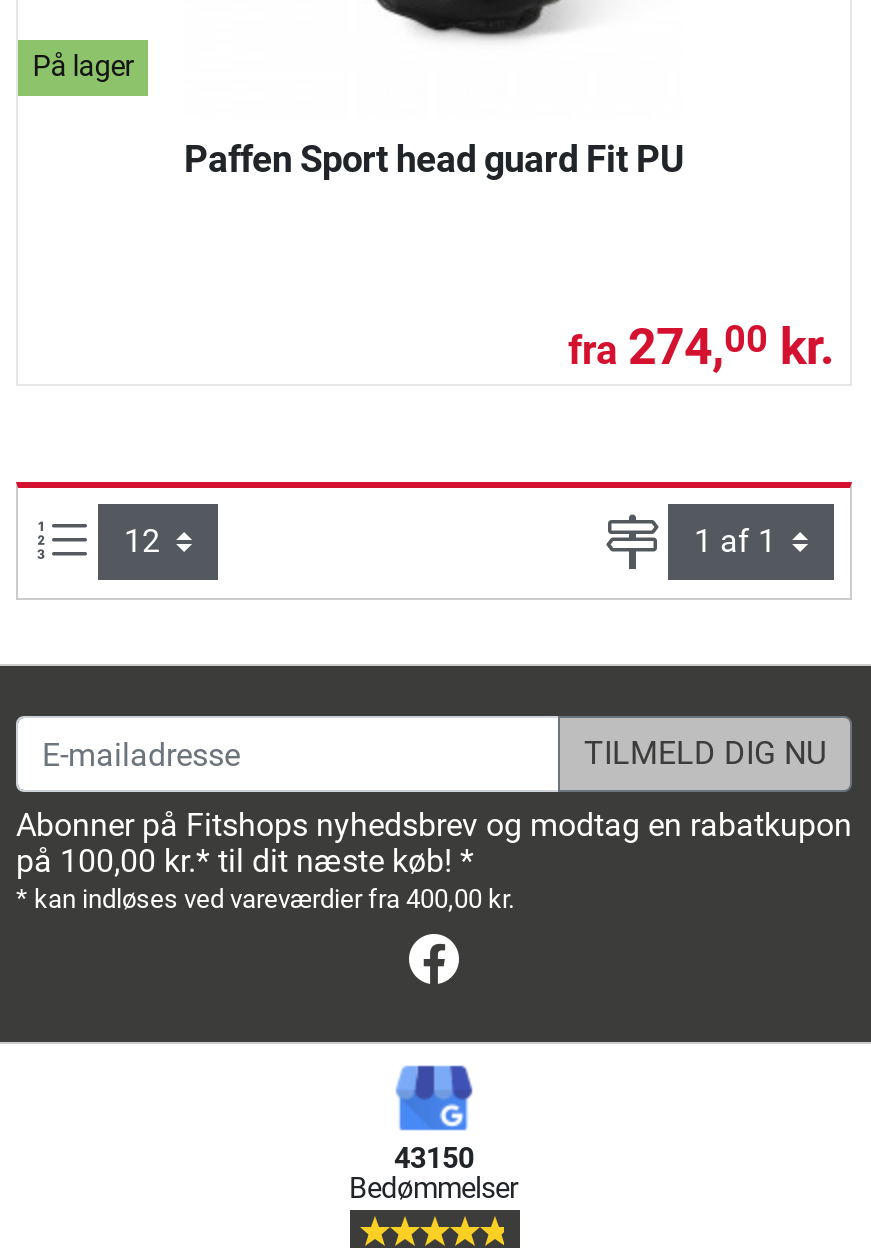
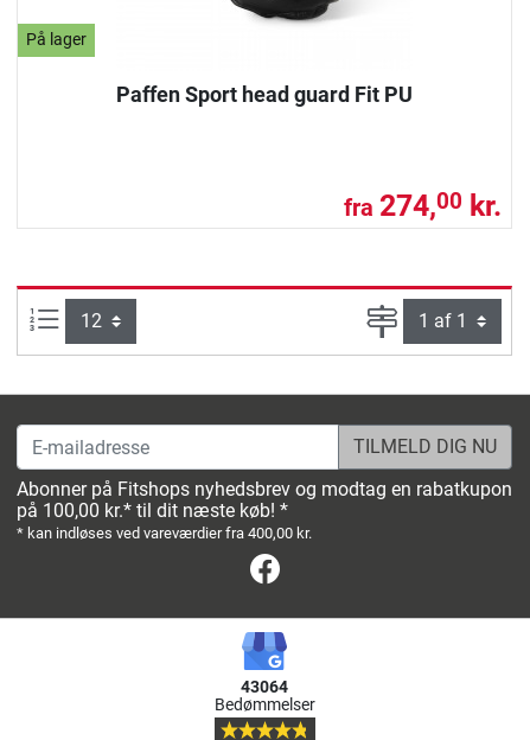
- 43150
+ 43064
